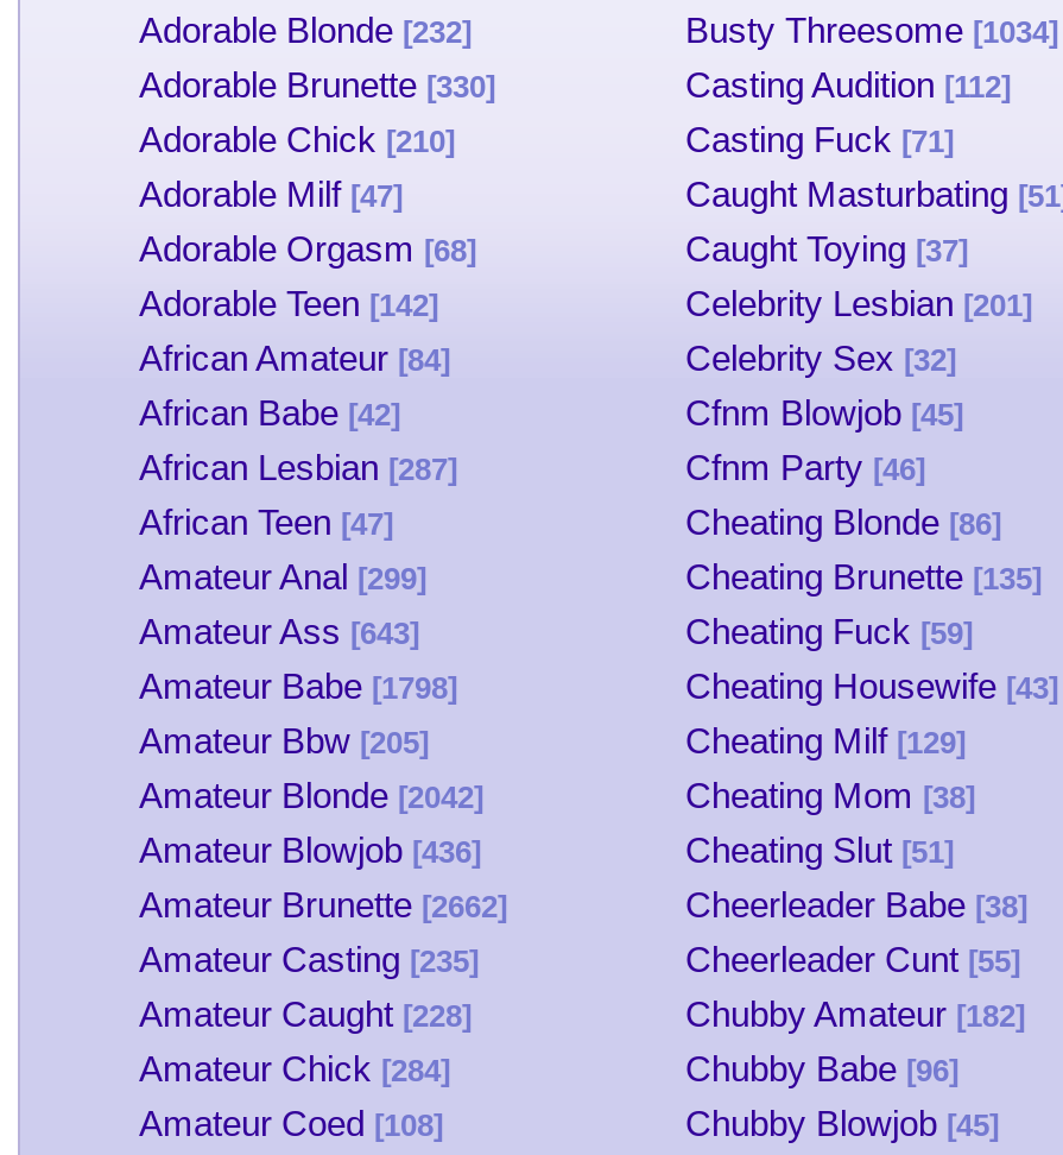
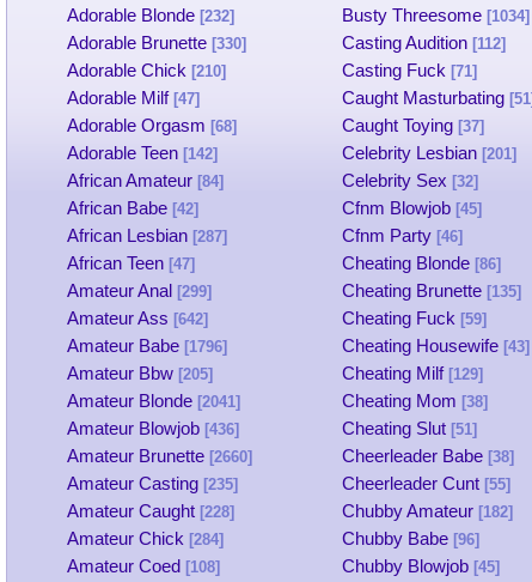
- Amateur Ass [643]
+ Amateur Ass [642]

- Amateur Babe [1798]
+ Amateur Babe [1796]

- Amateur Blonde [2042]
+ Amateur Blonde [2041]

- Amateur Brunette [2662]
+ Amateur Brunette [2660]
